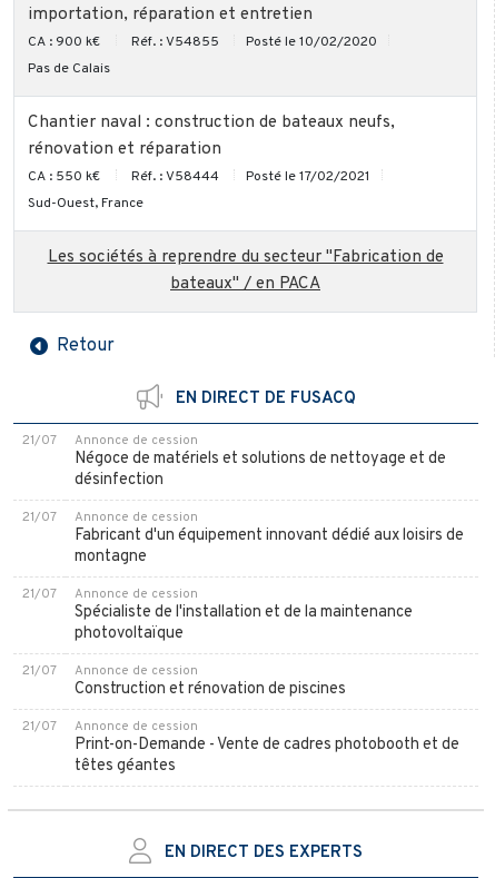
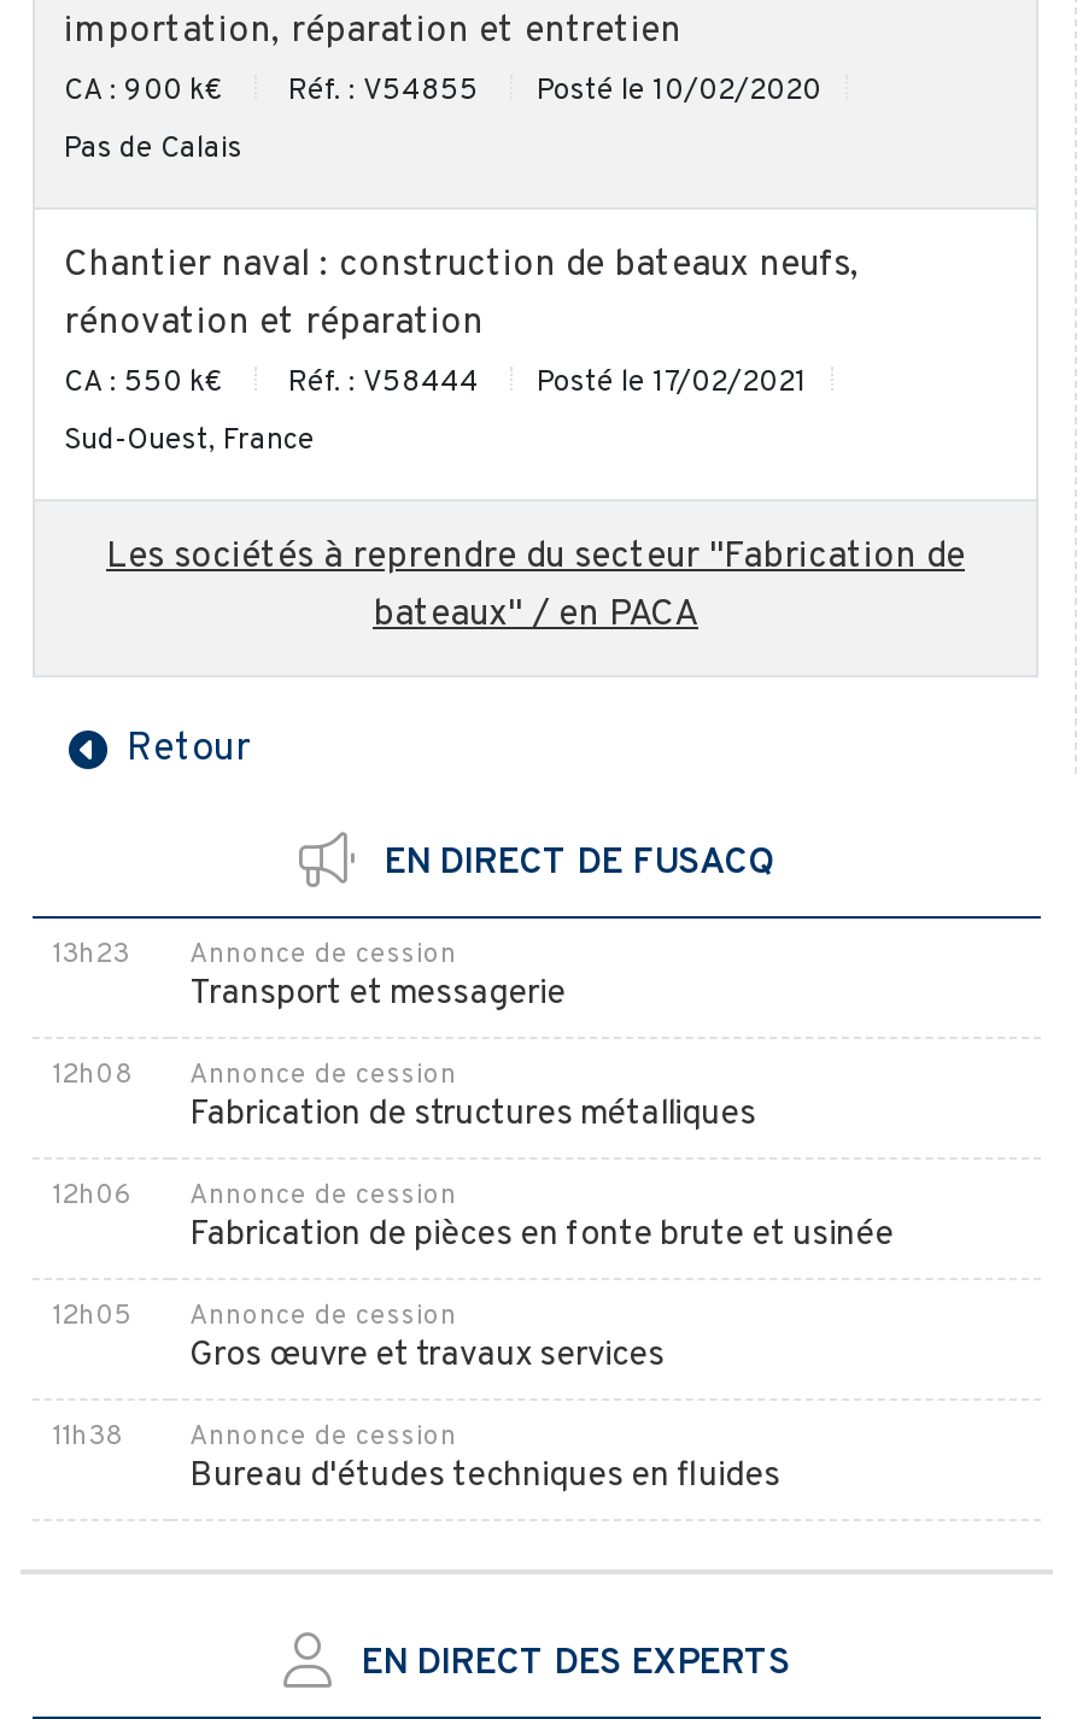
- 21/07 Annonce de cession
+ 13h23 Annonce de cession

- Négoce de matériels et solutions de nettoyage et de
- désinfection
+ Transport et messagerie

- 21/07 Annonce de cession
+ 12h08 Annonce de cession

- Fabricant d'un équipement innovant dédié aux loisirs de
- montagne
+ Fabrication de structures métalliques

- 21/07 Annonce de cession
+ 12h06 Annonce de cession

- Spécialiste de l'installation et de la maintenance
- photovoltaïque
+ Fabrication de pièces en fonte brute et usinée

- 21/07 Annonce de cession
+ 12h05 Annonce de cession

- Construction et rénovation de piscines
+ Gros œuvre et travaux services

- 21/07 Annonce de cession
+ 11h38 Annonce de cession

- Print-on-Demande - Vente de cadres photobooth et de
- têtes géantes
+ Bureau d'études techniques en fluides
